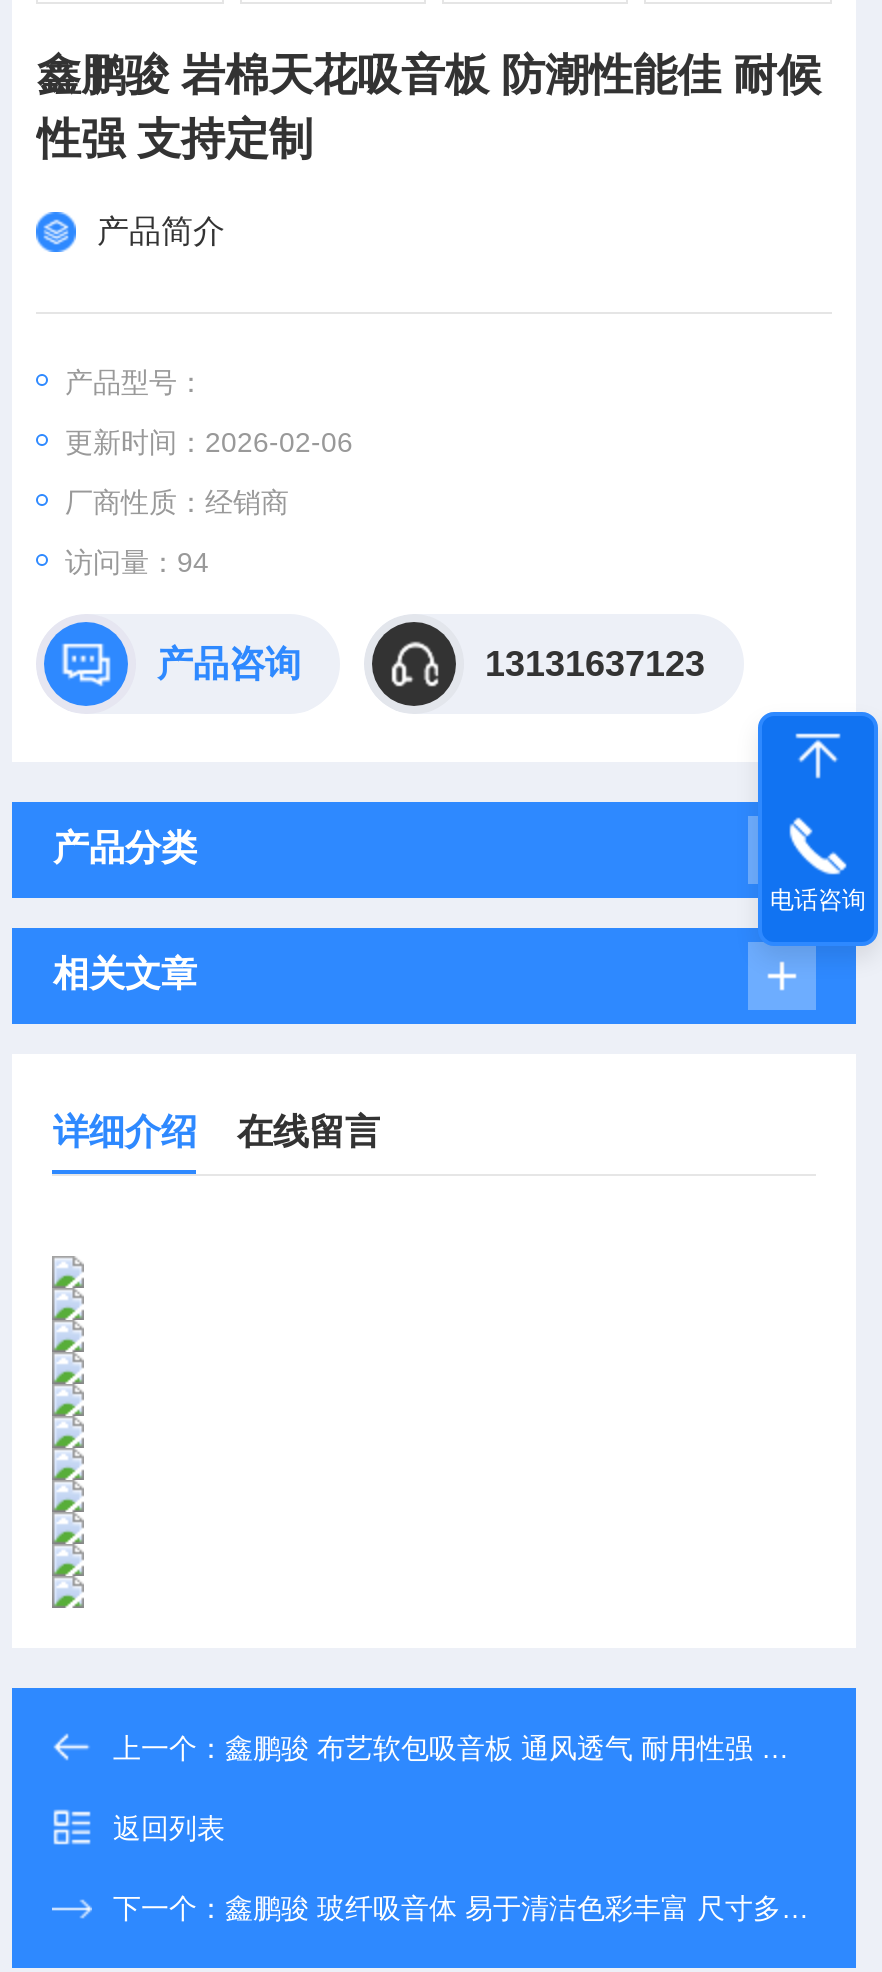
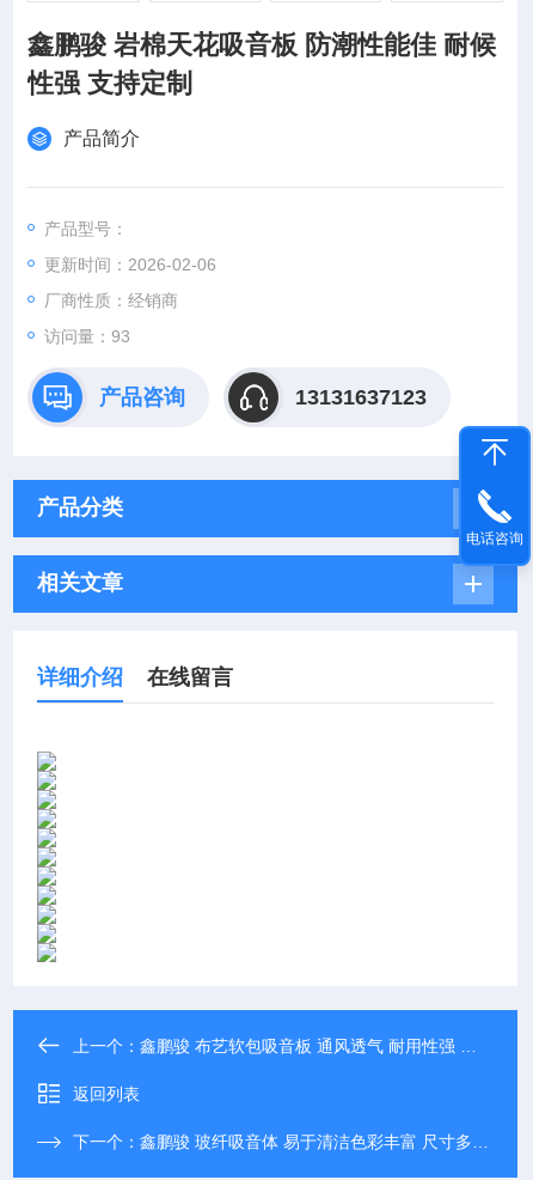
- 访问量：94
+ 访问量：93
